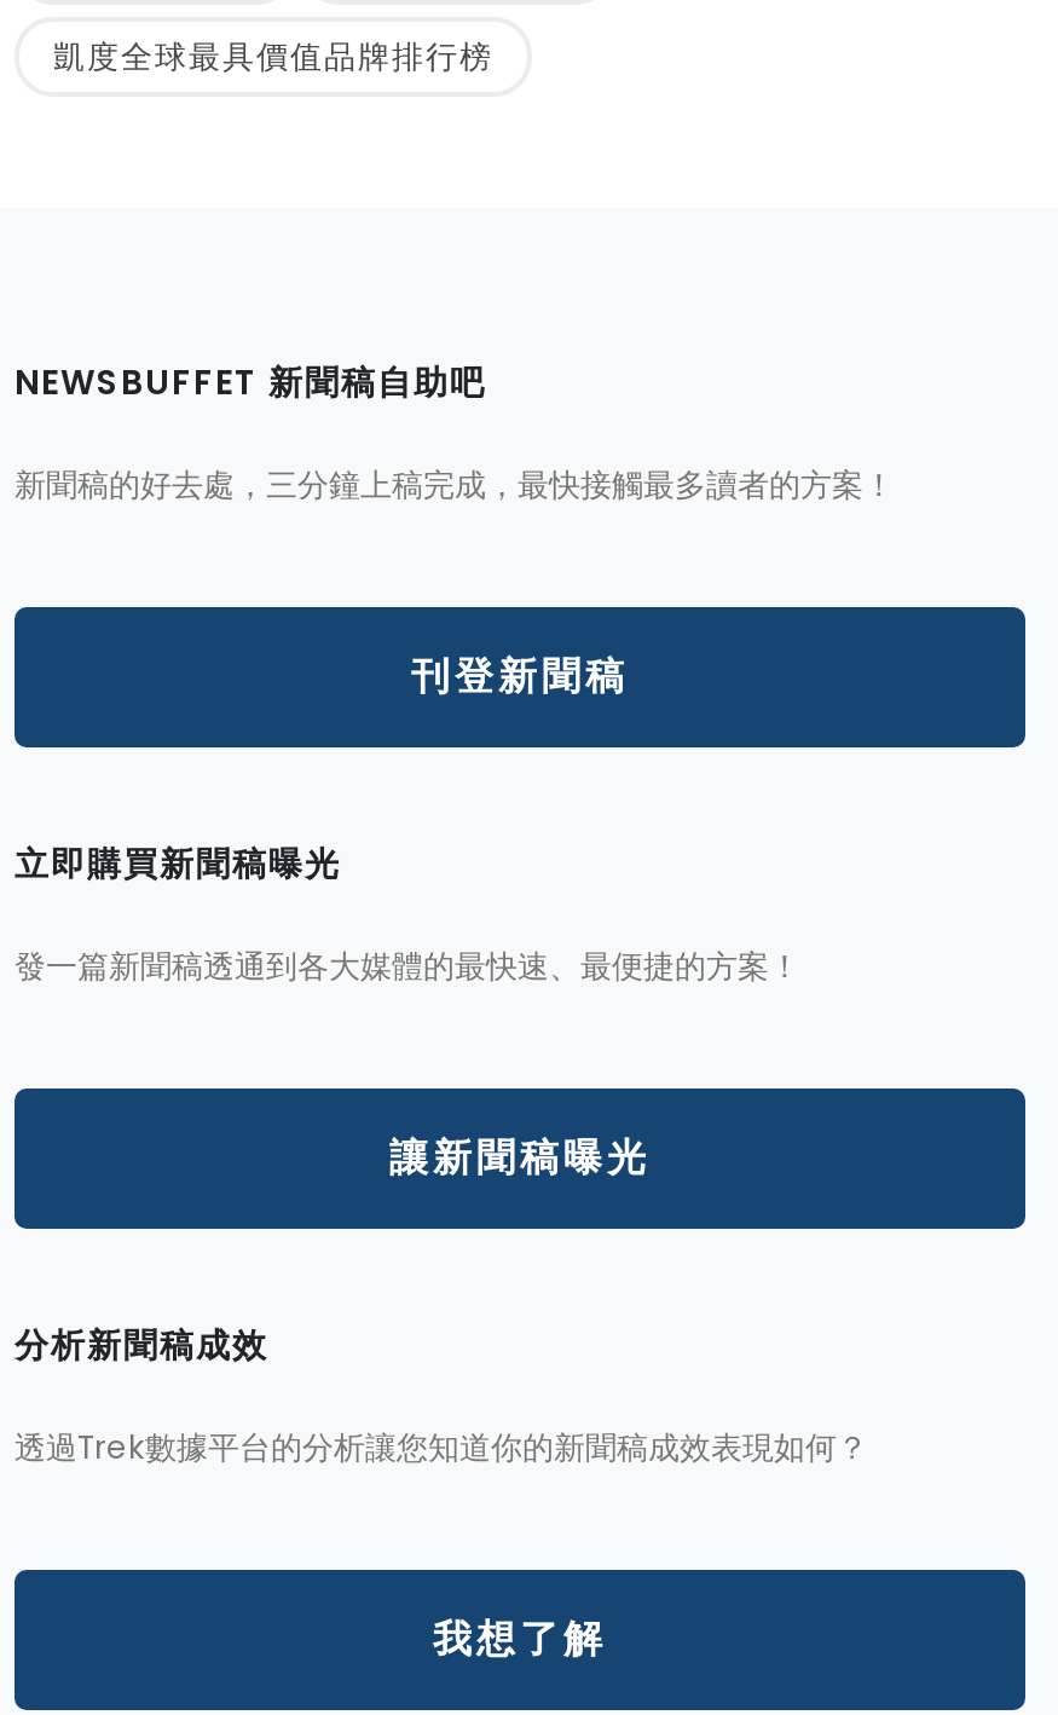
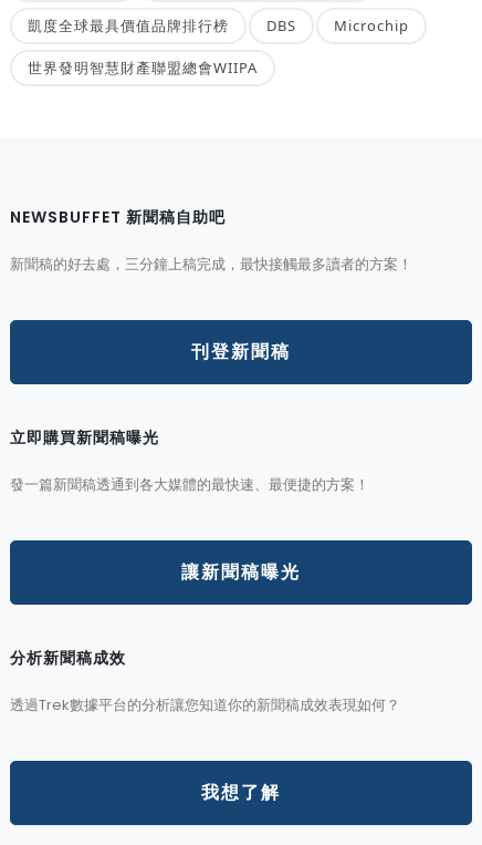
+ DBS
+ Microchip
+ 世界發明智慧財產聯盟總會WIIPA
